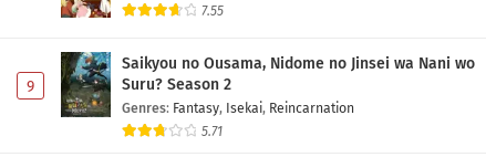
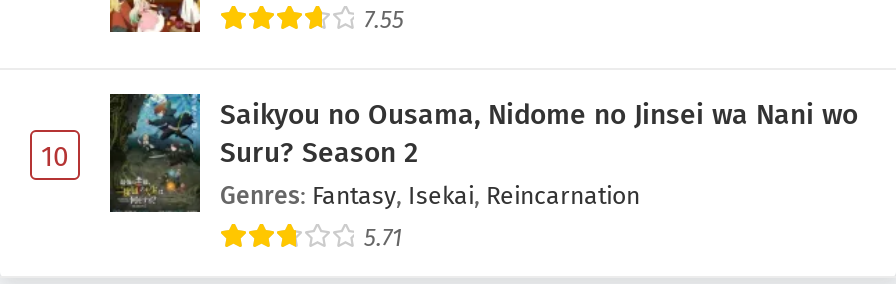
- 9
+ 10
